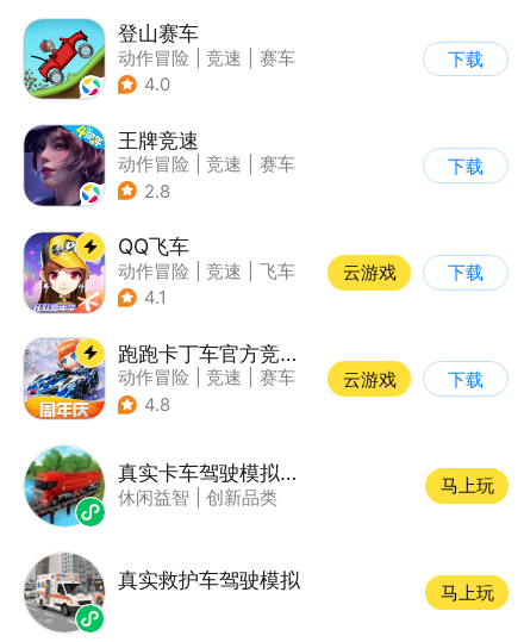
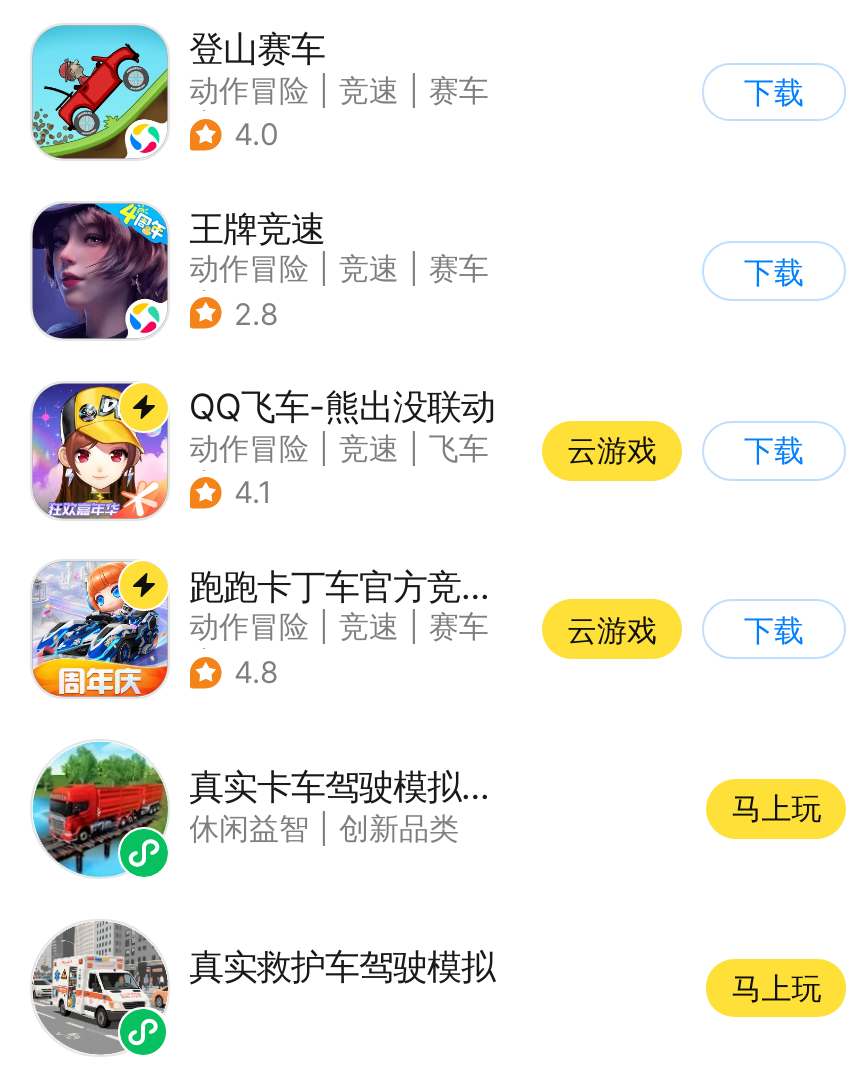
- QQ飞车
+ QQ飞车-熊出没联动
